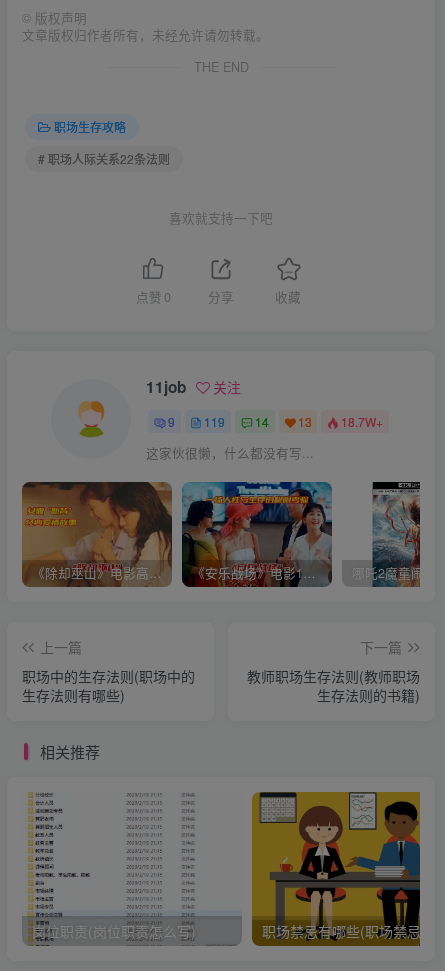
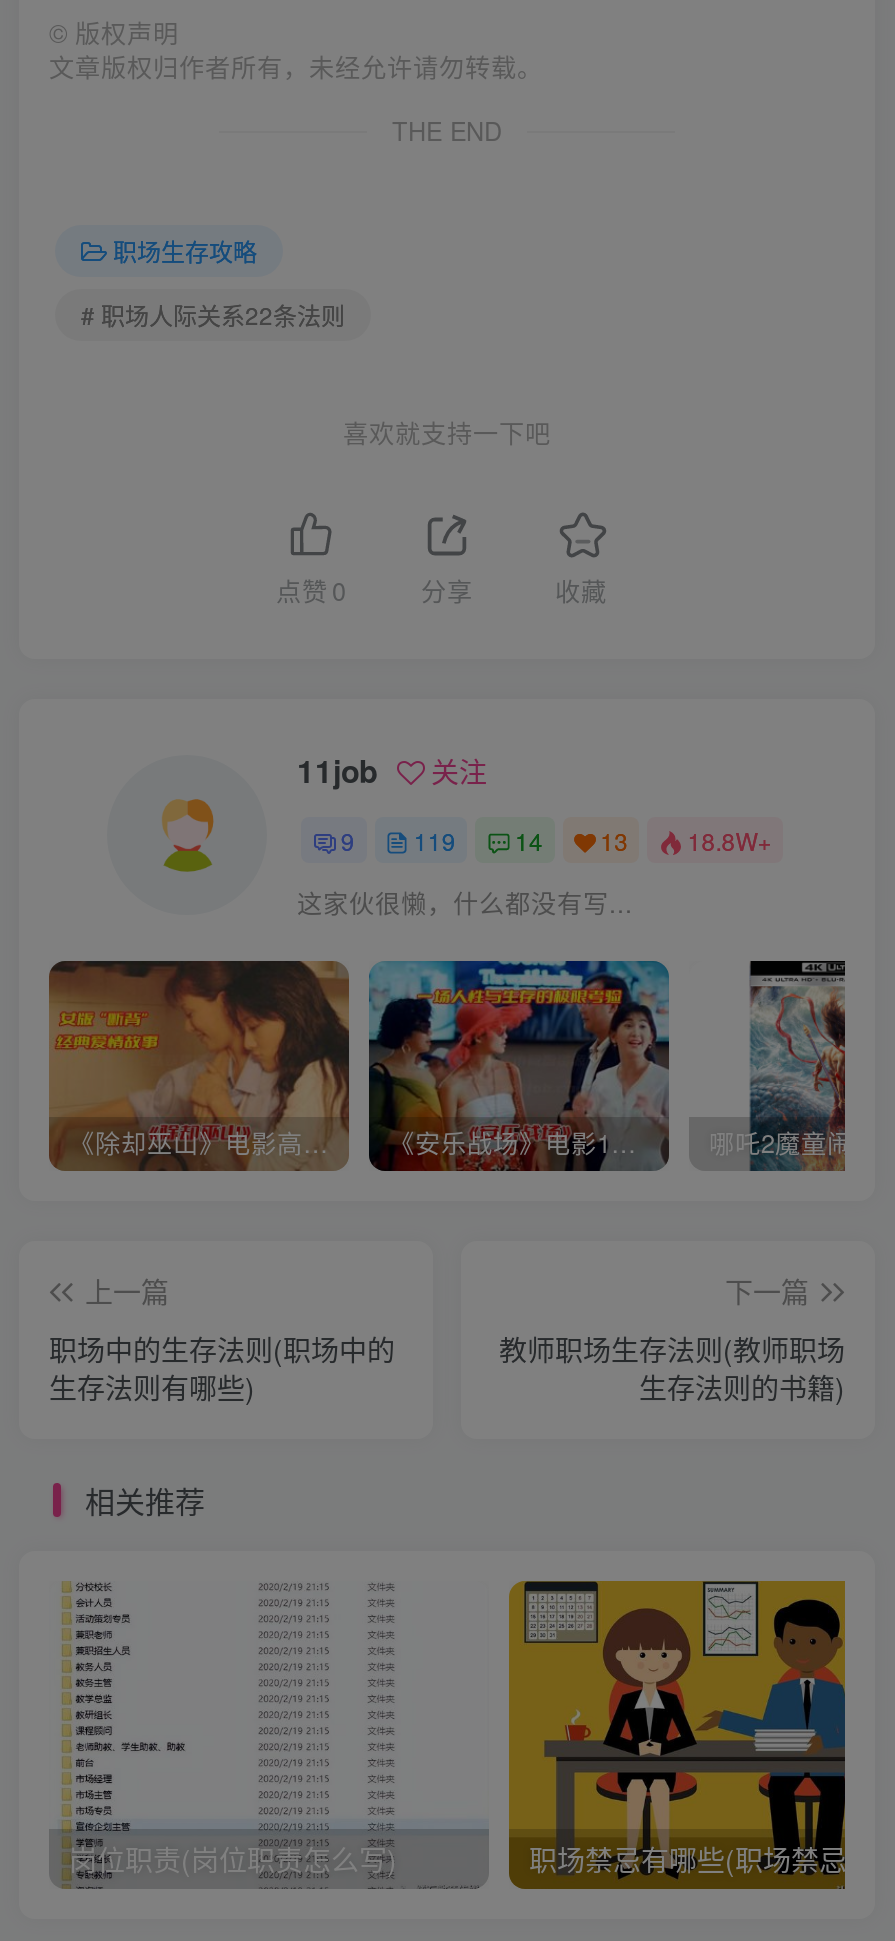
- 9 119 14 13 18.7W+
+ 9 119 14 13 18.8W+
